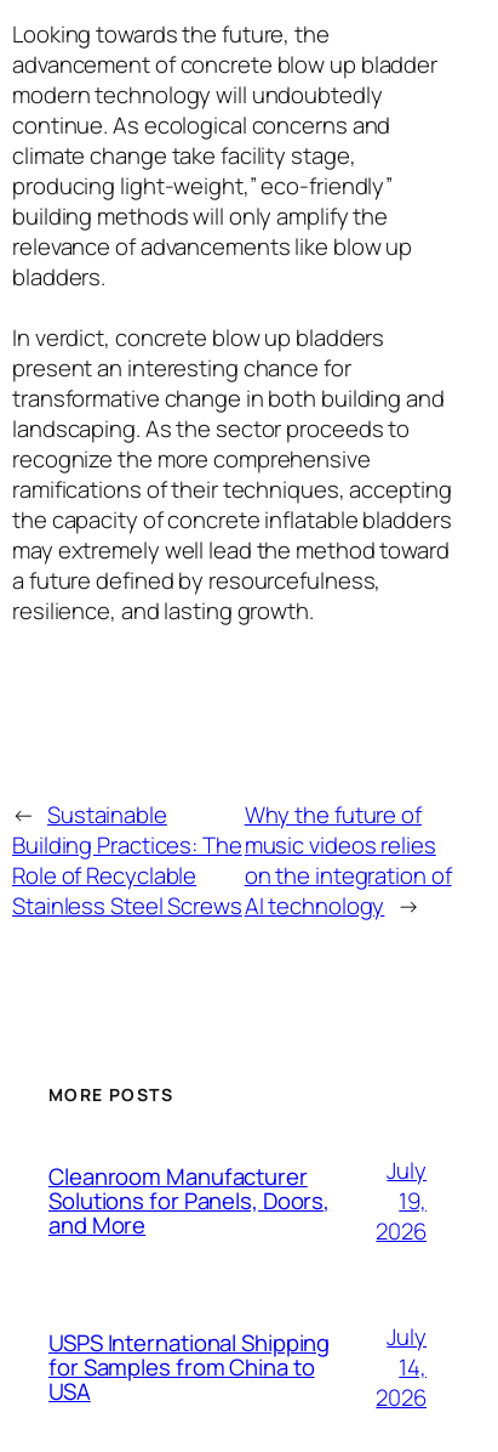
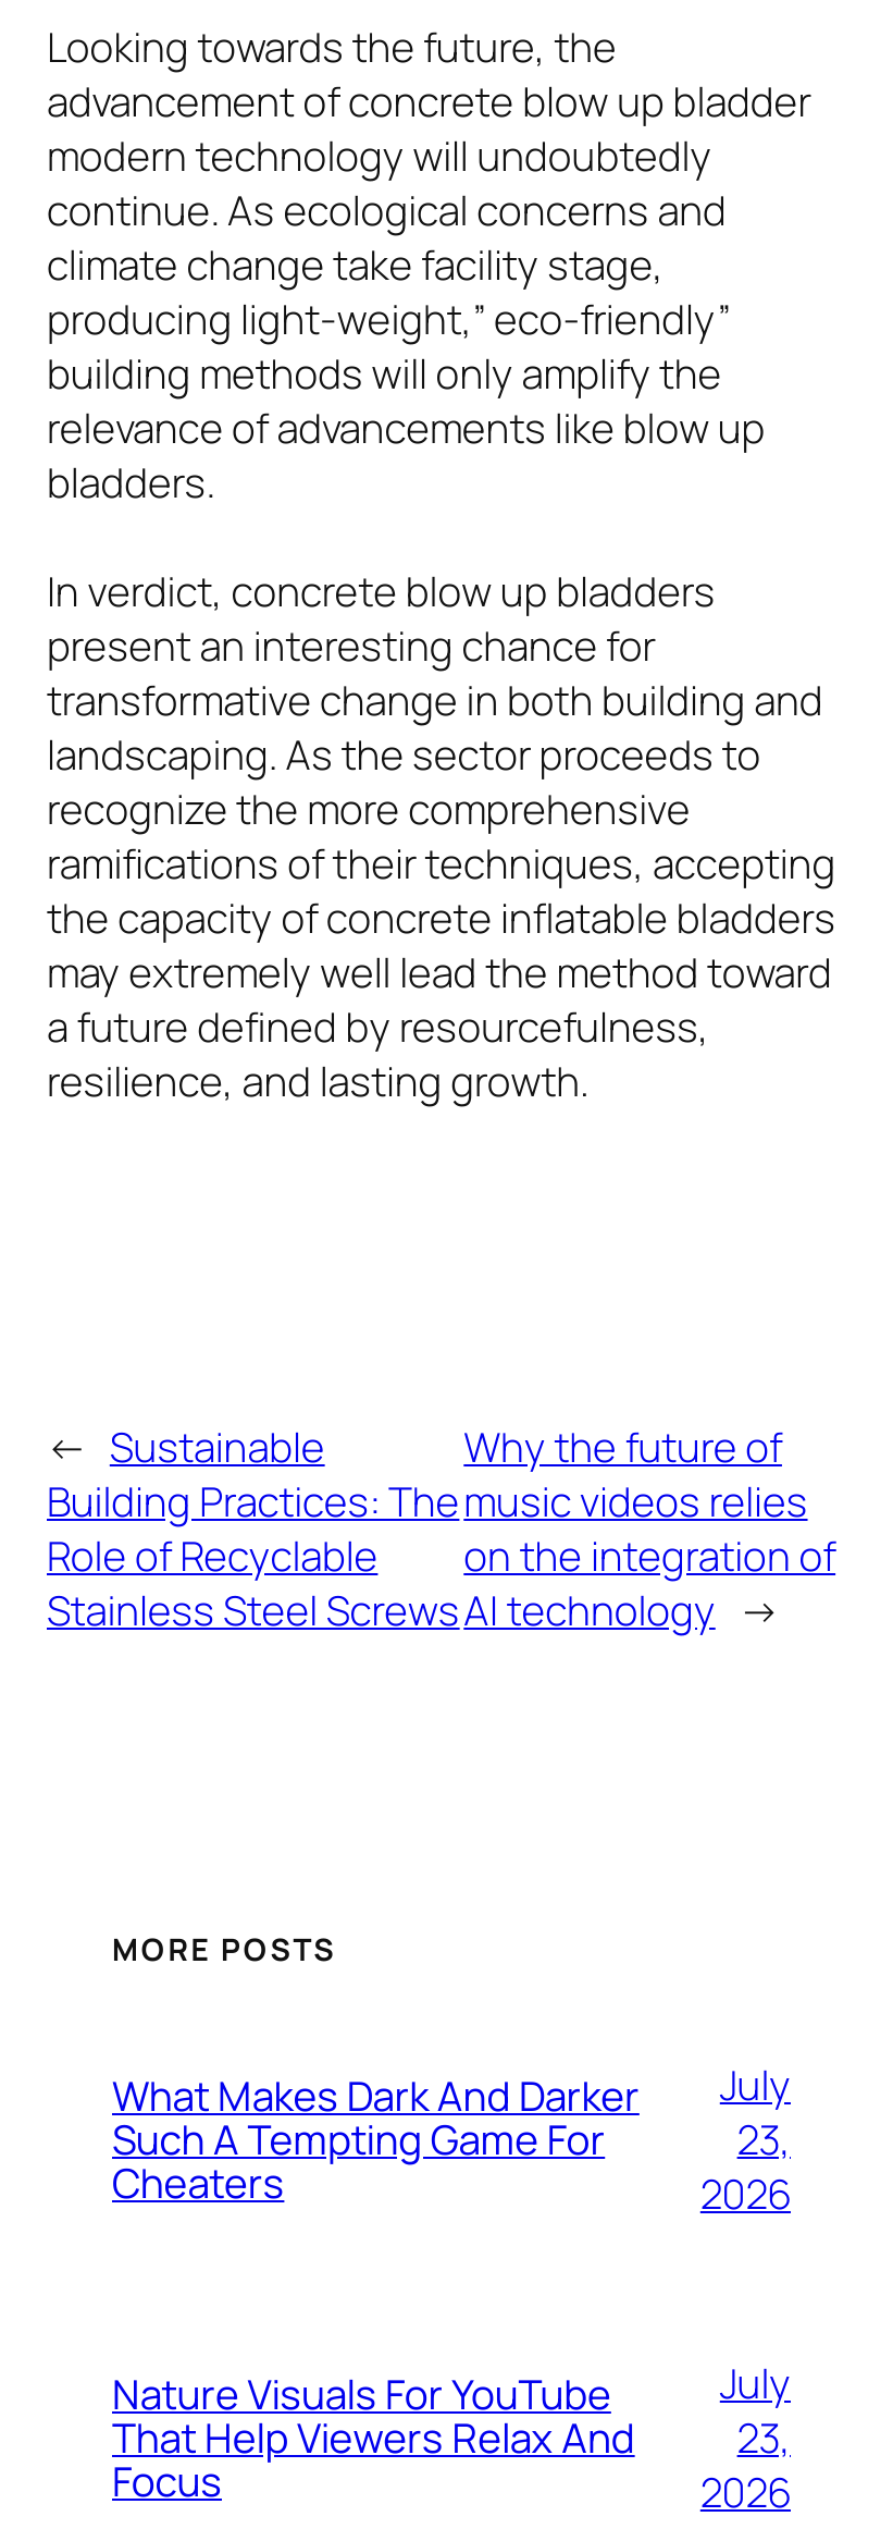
- Cleanroom Manufacturer
- Solutions for Panels, Doors,
- and More
+ What Makes Dark And Darker
+ Such A Tempting Game For
+ Cheaters

- 19,
+ 23,

- USPS International Shipping
- for Samples from China to
- USA
+ Nature Visuals For YouTube
+ That Help Viewers Relax And
+ Focus

- 14,
+ 23,
